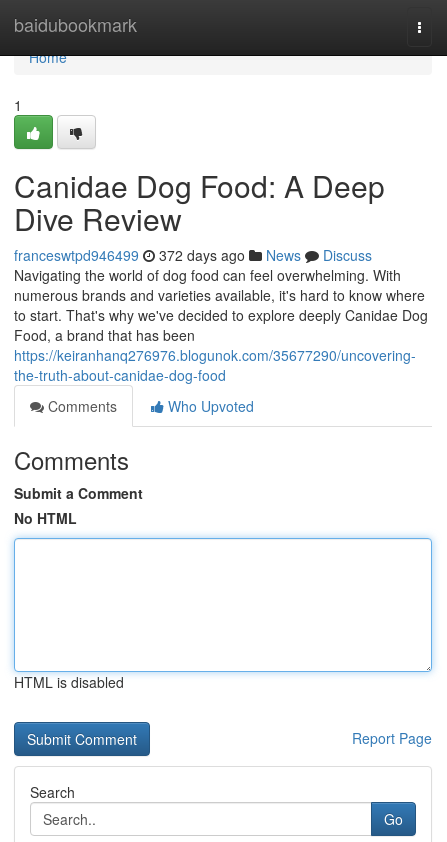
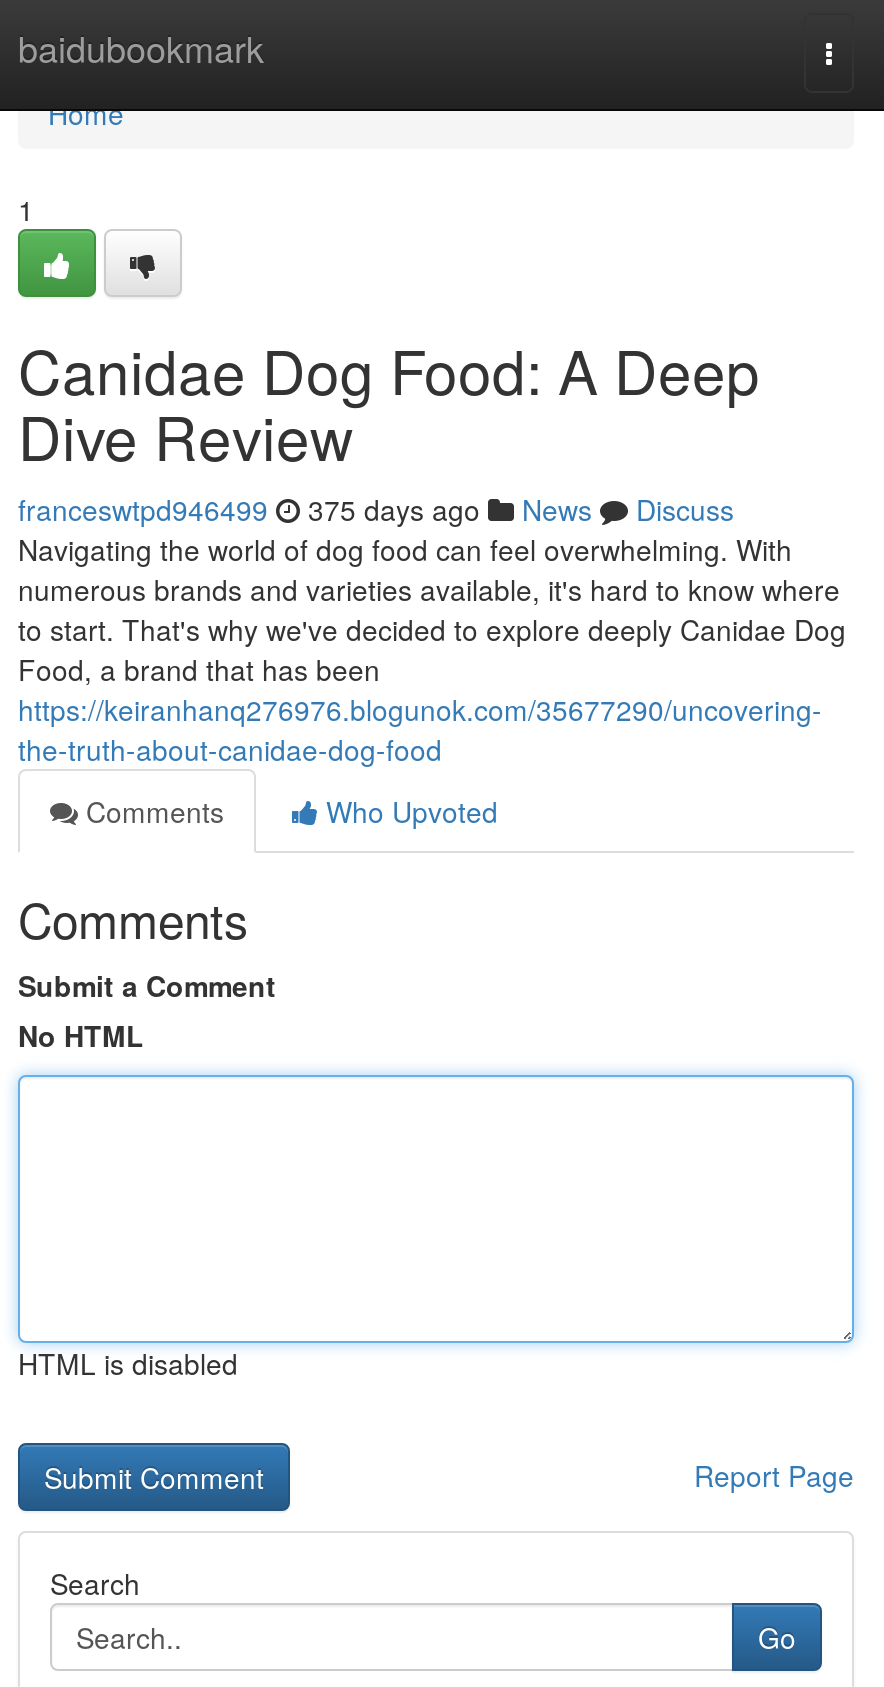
- franceswtpd946499 372 days ago News Discuss
+ franceswtpd946499 375 days ago News Discuss
